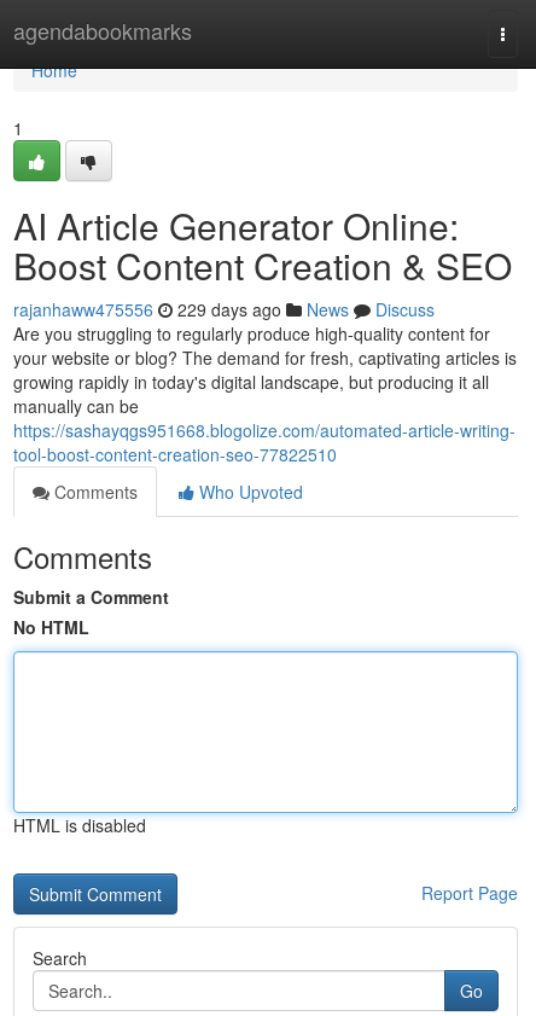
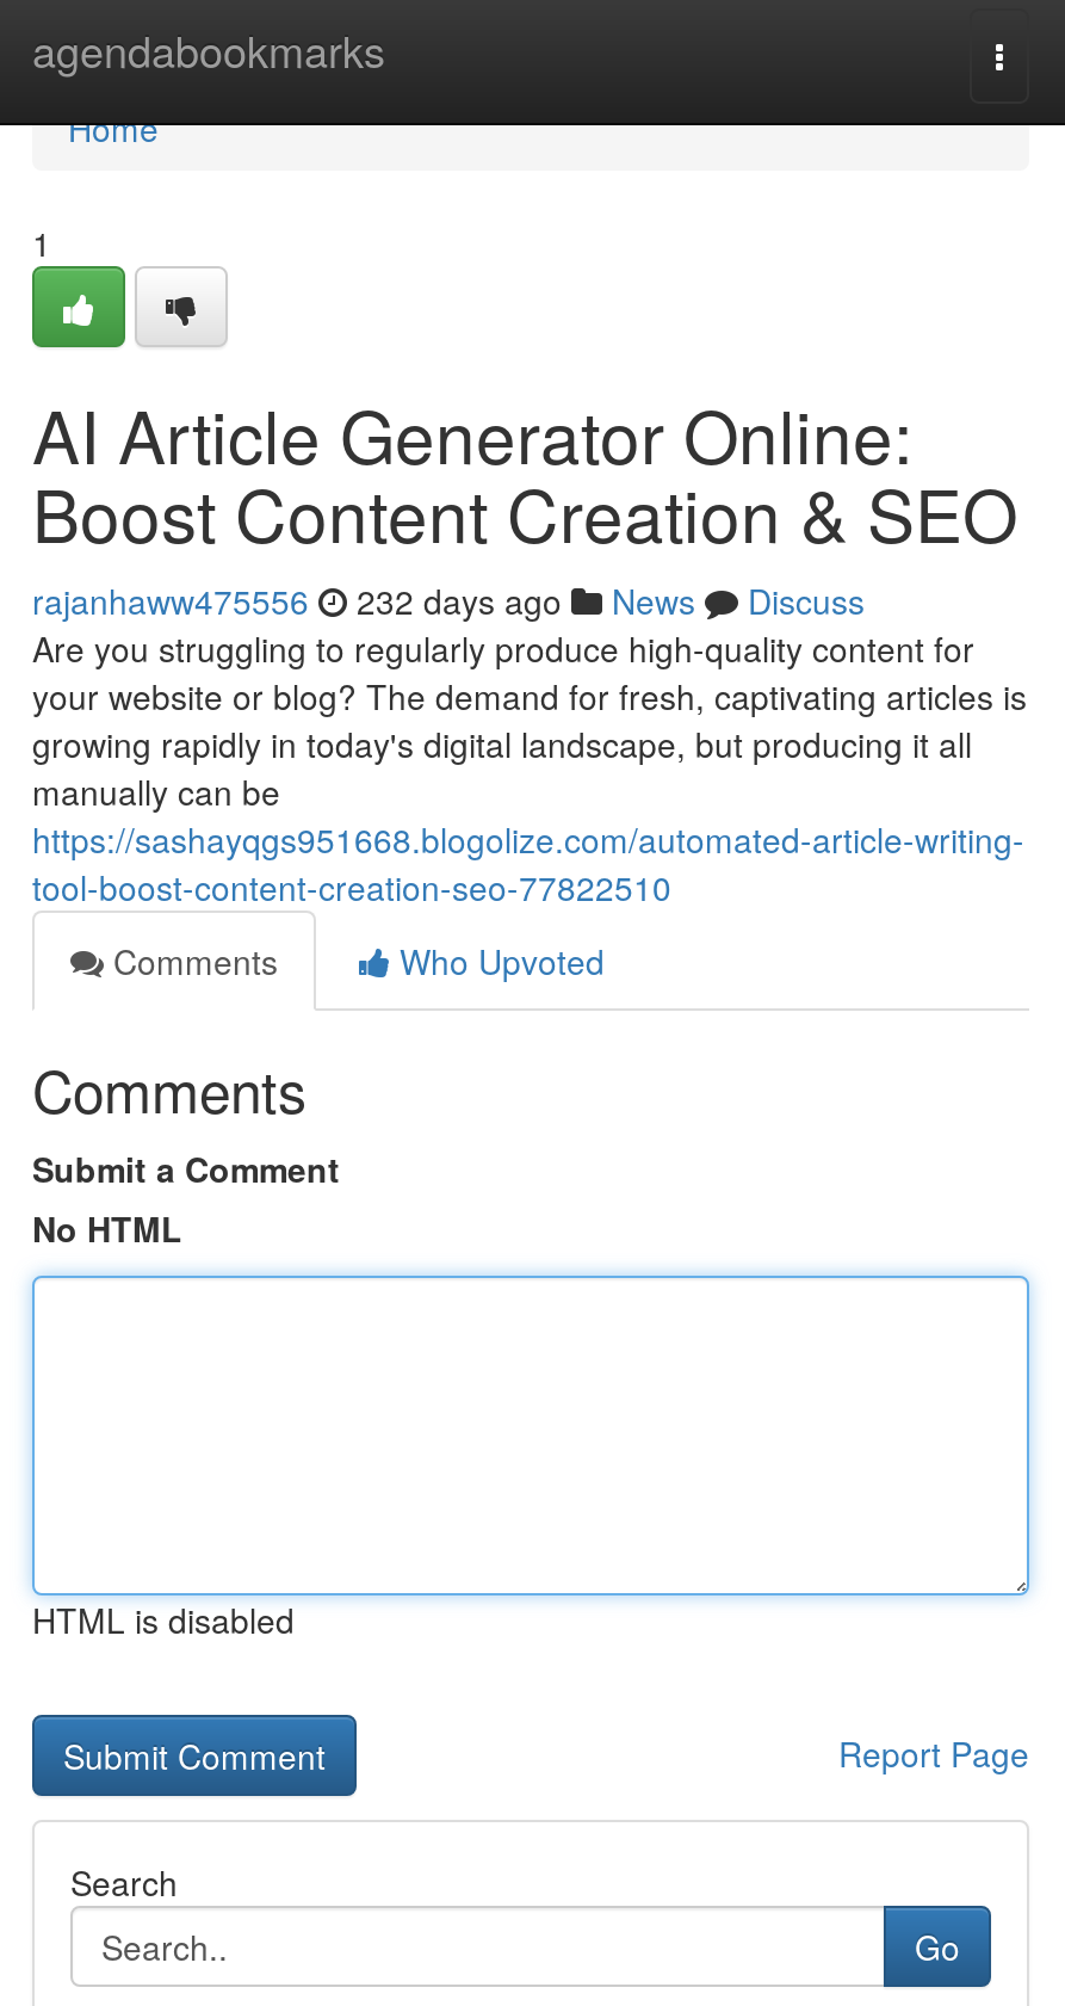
- rajanhaww475556 229 days ago News Discuss
+ rajanhaww475556 232 days ago News Discuss
